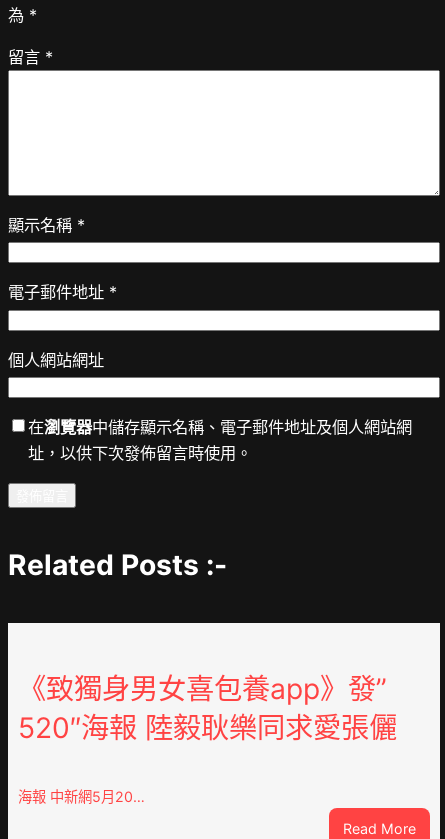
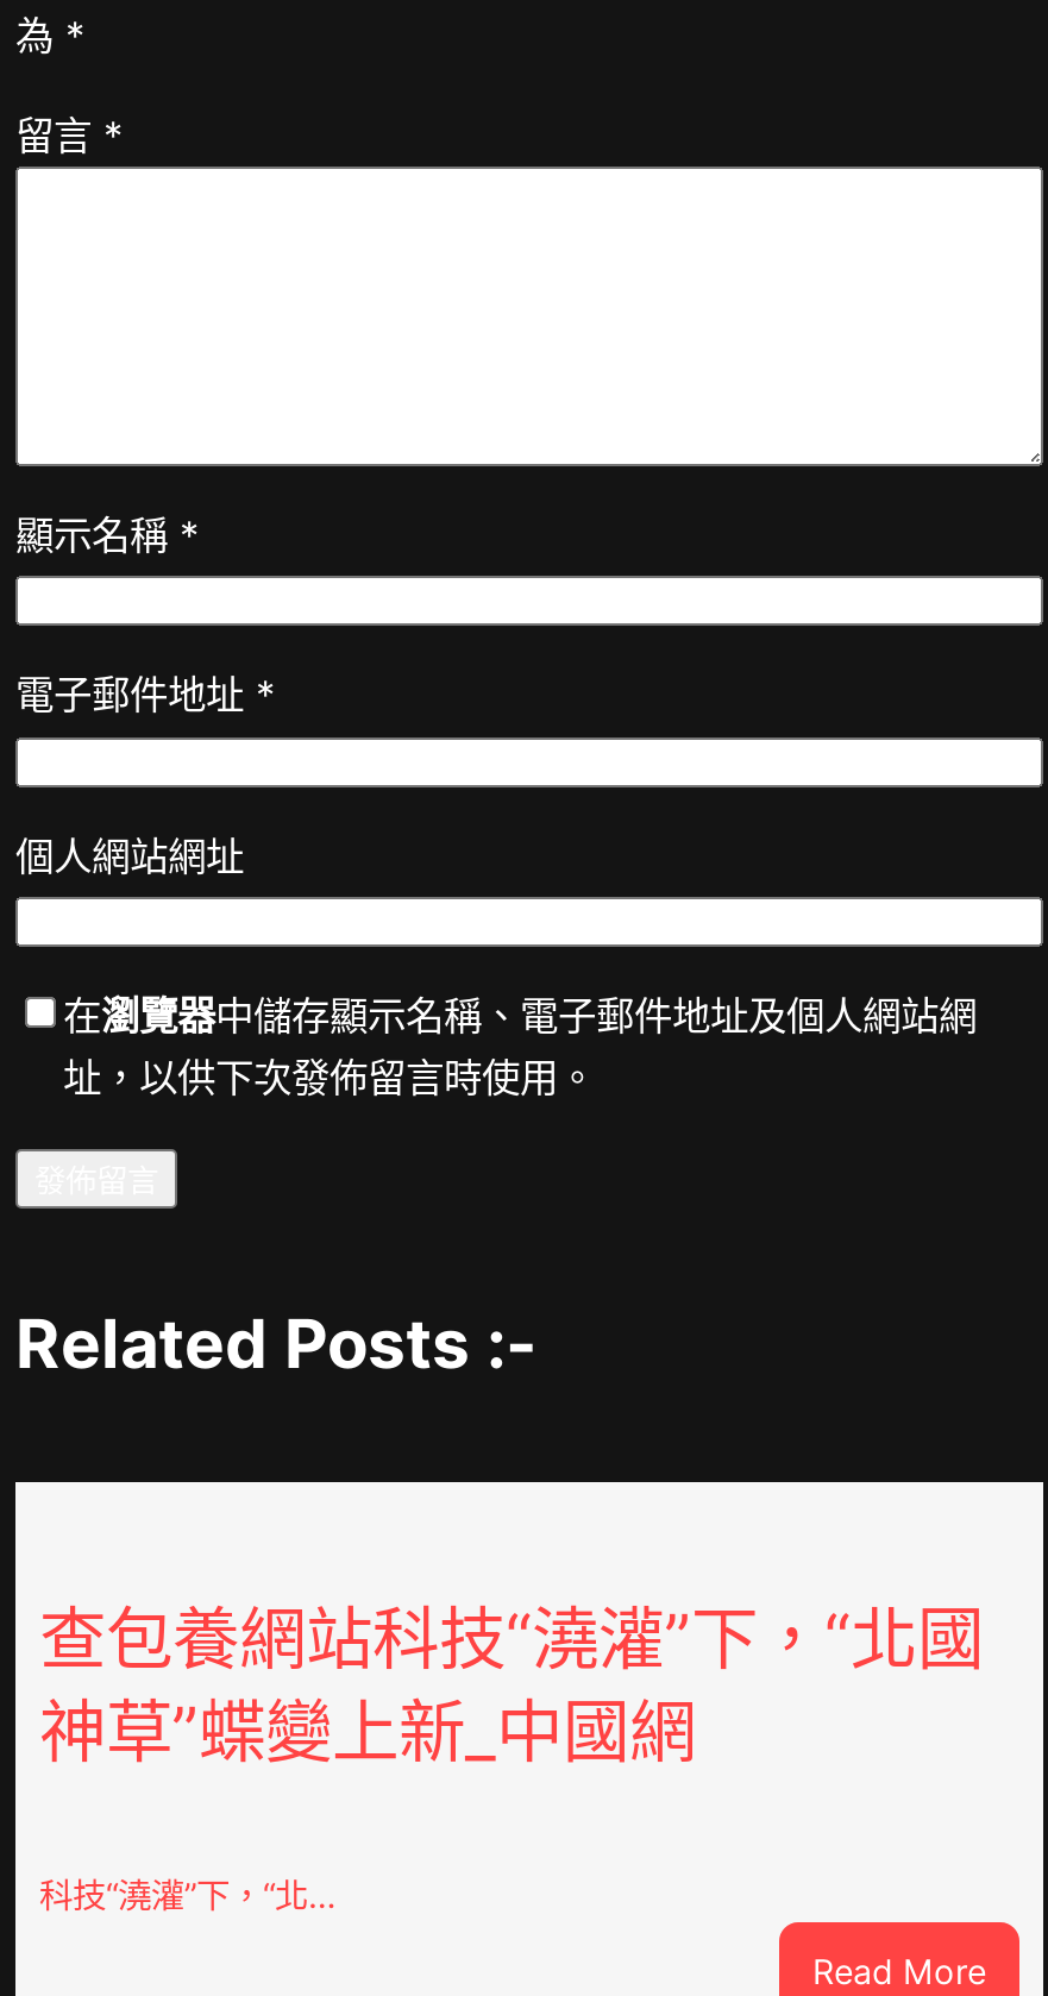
- 《致獨身男女喜包養app》發”
- 520″海報 陸毅耿樂同求愛張儷
+ 查包養網站科技“澆灌”下，“北國
+ 神草”蝶變上新_中國網

- 海報 中新網5月20…
+ 科技“澆灌”下，“北…
